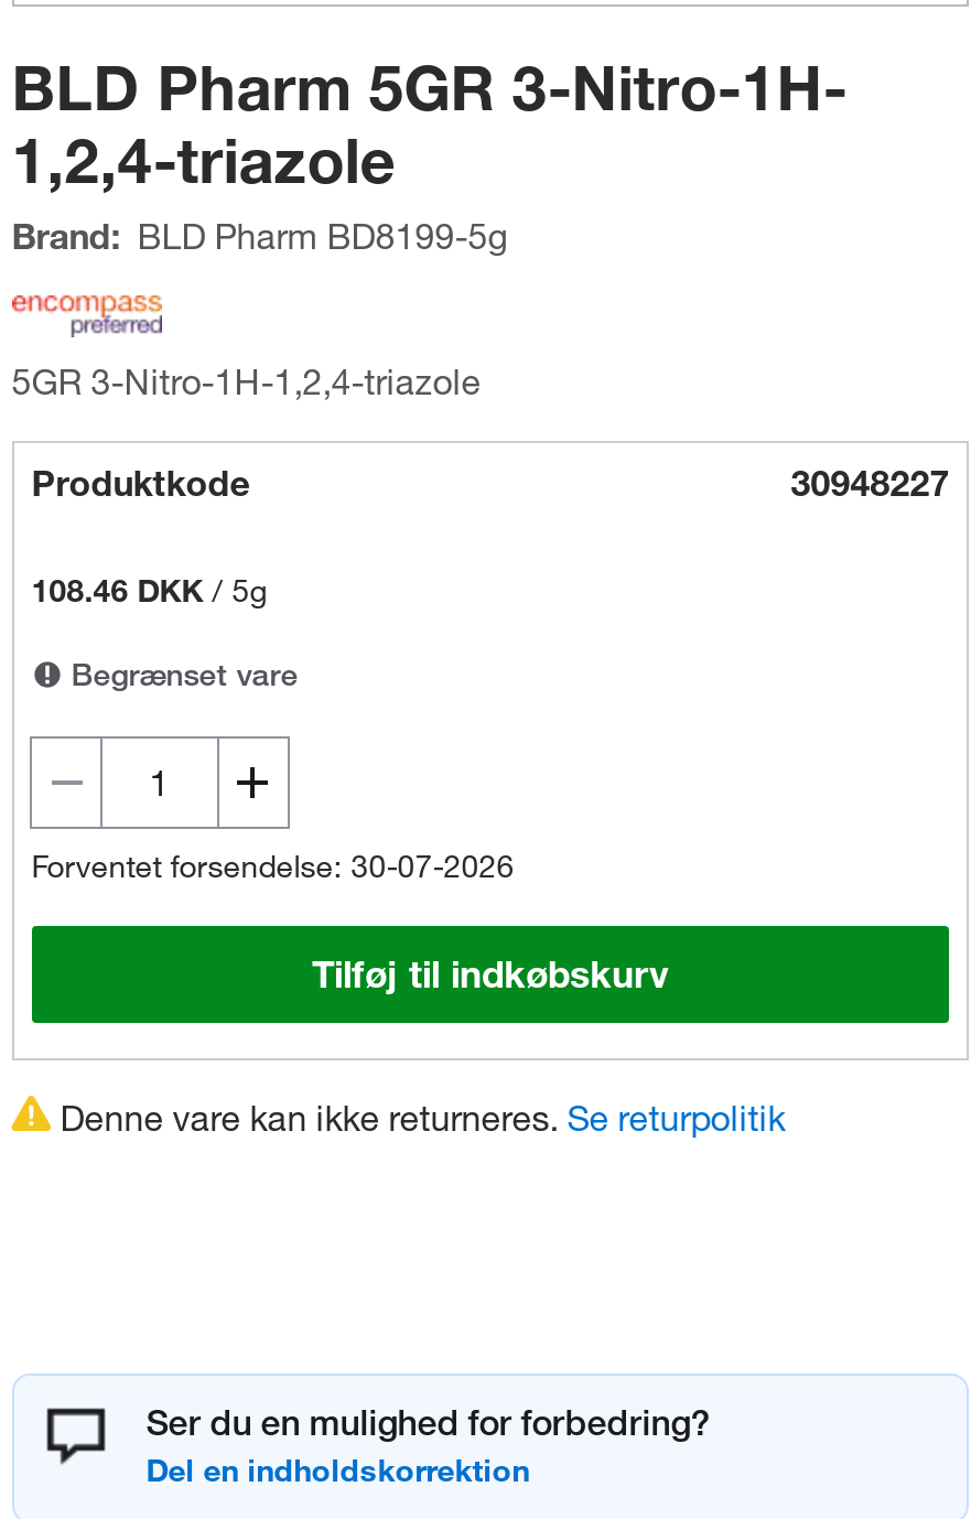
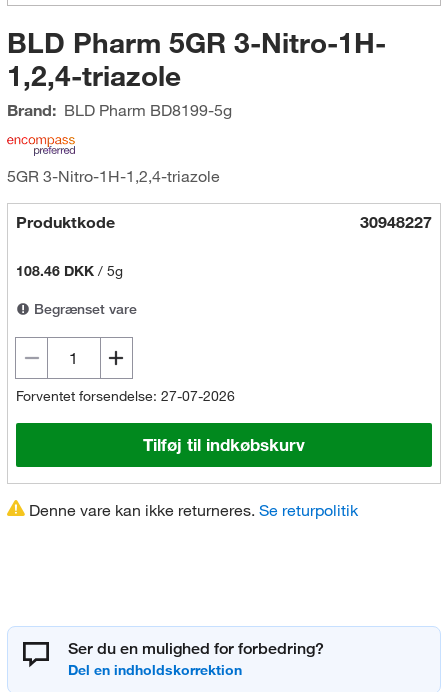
- Forventet forsendelse: 30-07-2026
+ Forventet forsendelse: 27-07-2026
